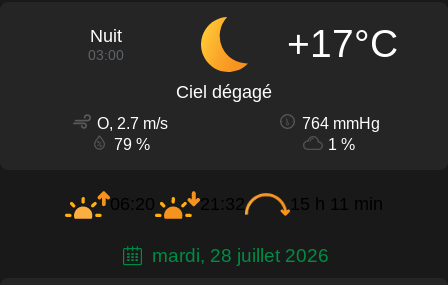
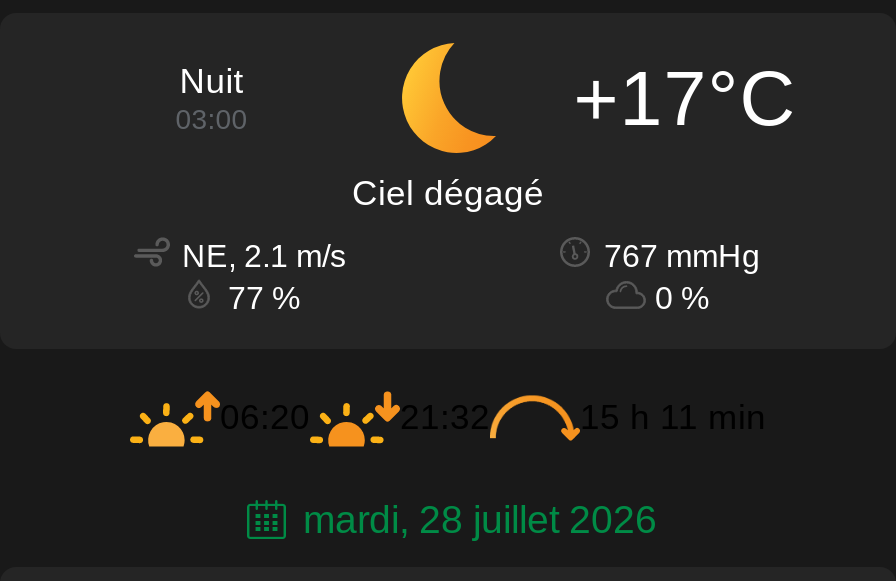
- O, 2.7 m/s
+ NE, 2.1 m/s

- 764 mmHg
+ 767 mmHg

- 79 %
+ 77 %

- 1 %
+ 0 %
